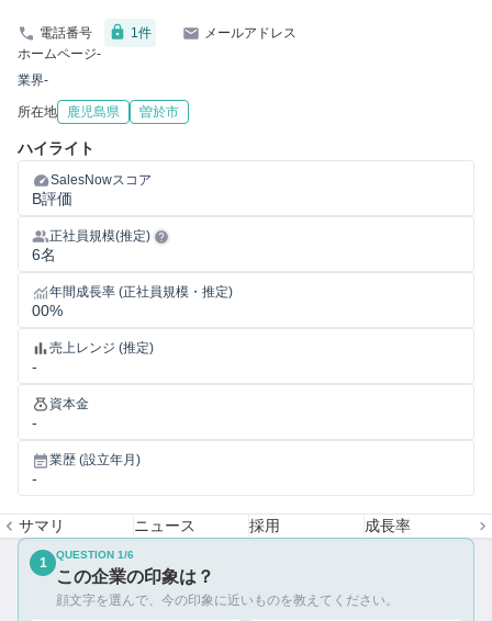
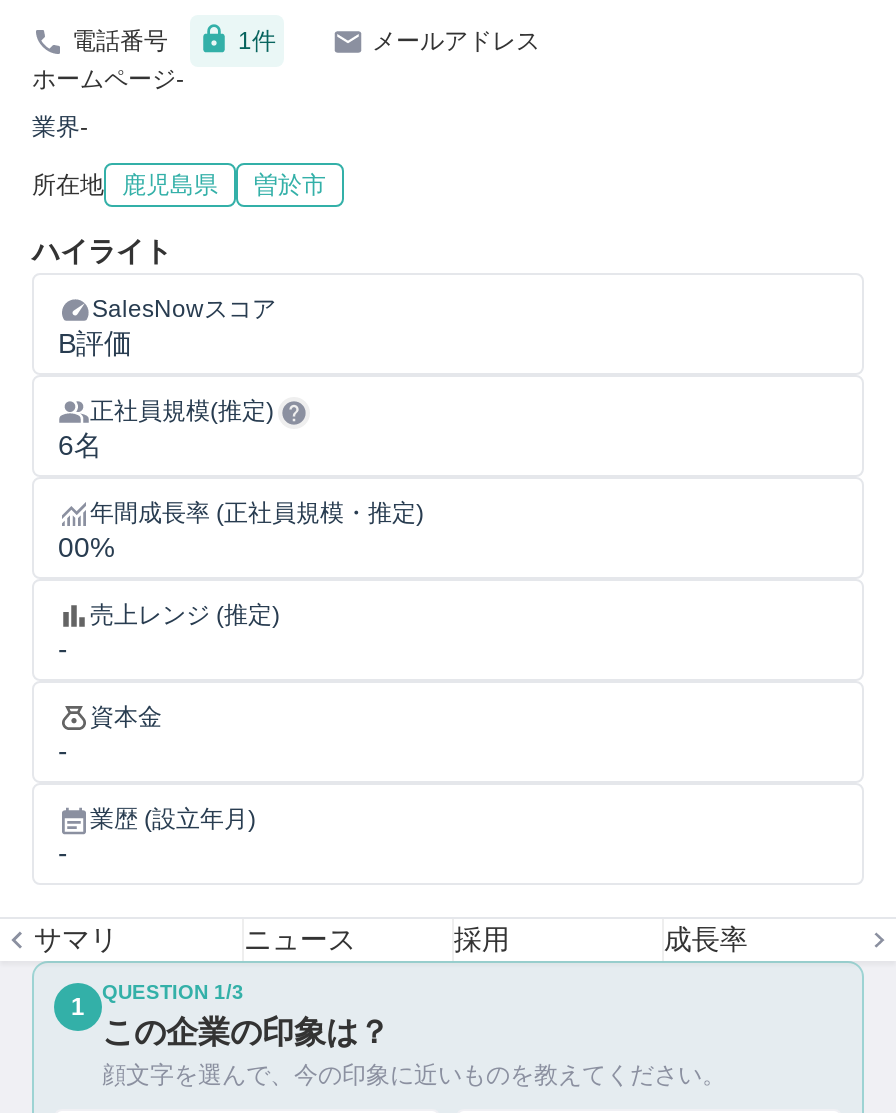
- QUESTION 1/6
+ QUESTION 1/3
